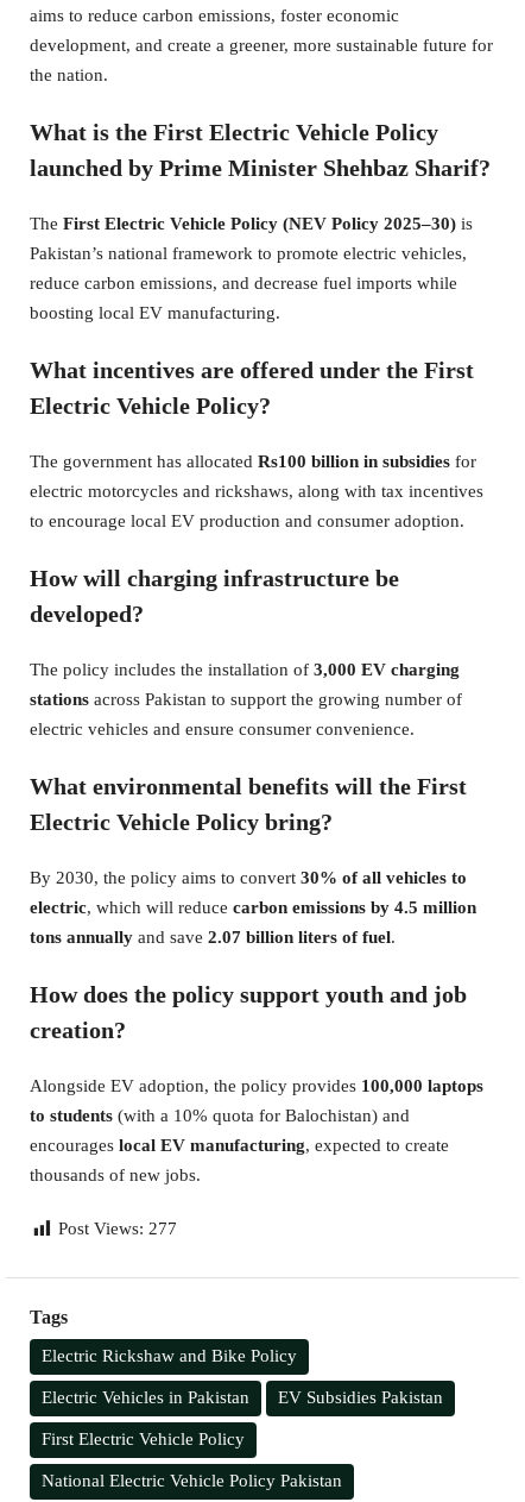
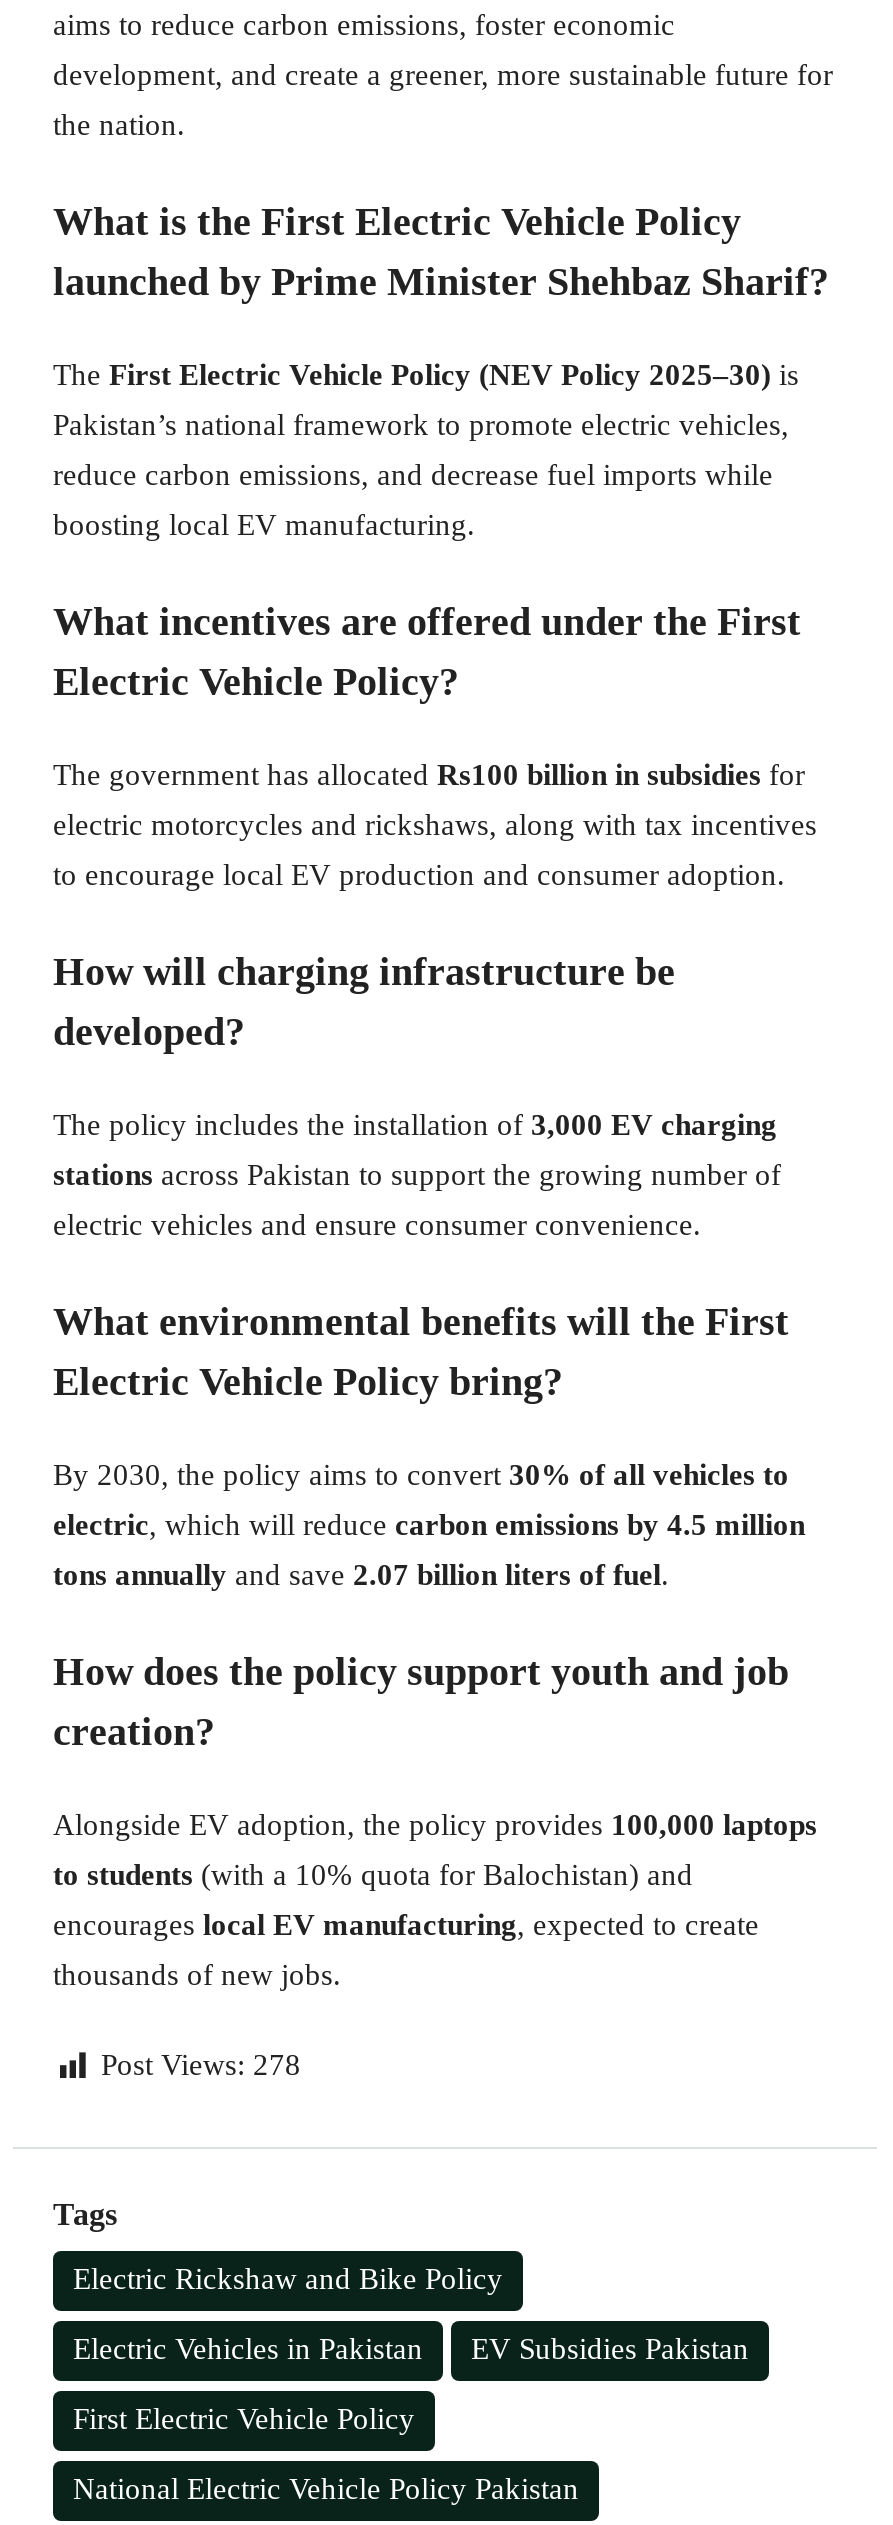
- Post Views: 277
+ Post Views: 278
